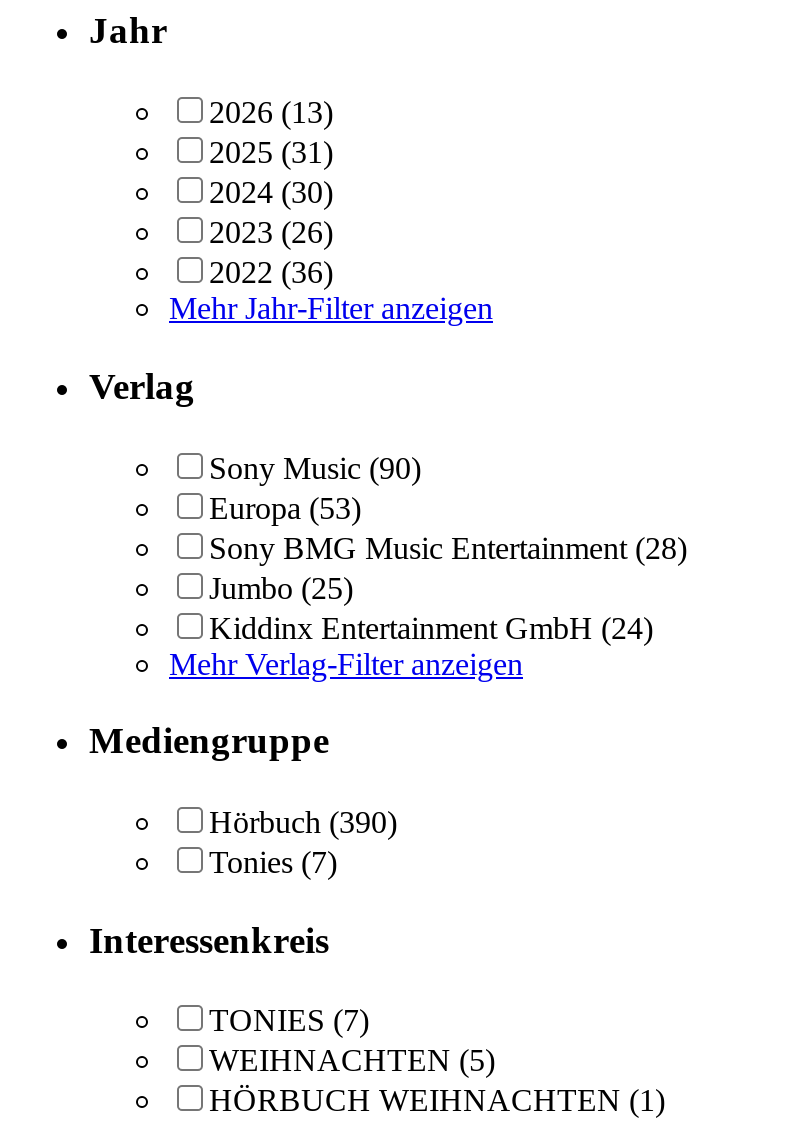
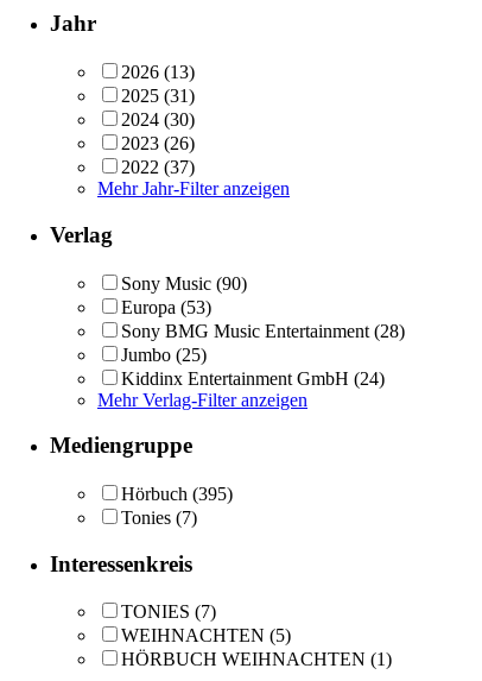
- 2022 (36)
+ 2022 (37)

- Hörbuch (390)
+ Hörbuch (395)
